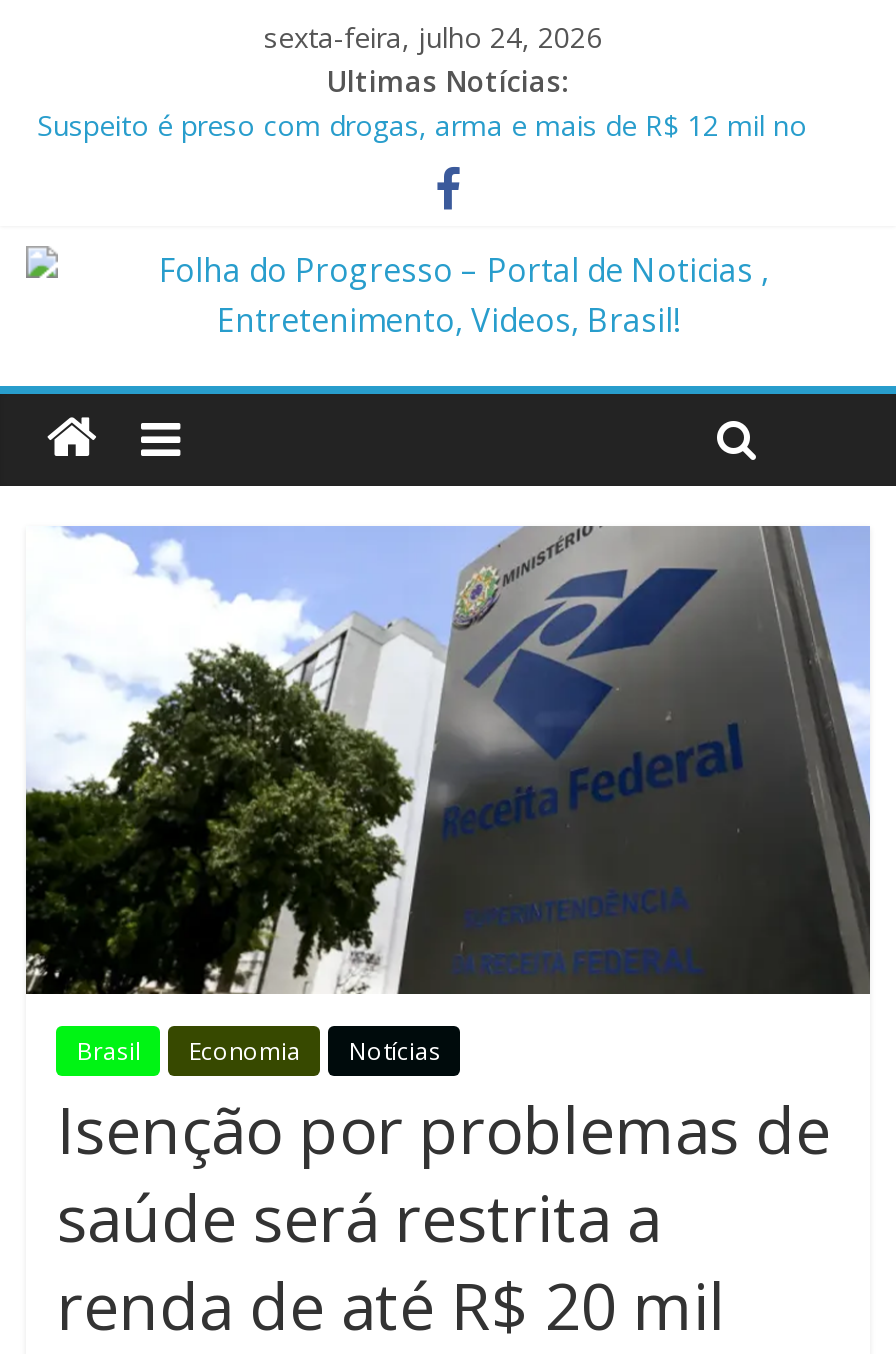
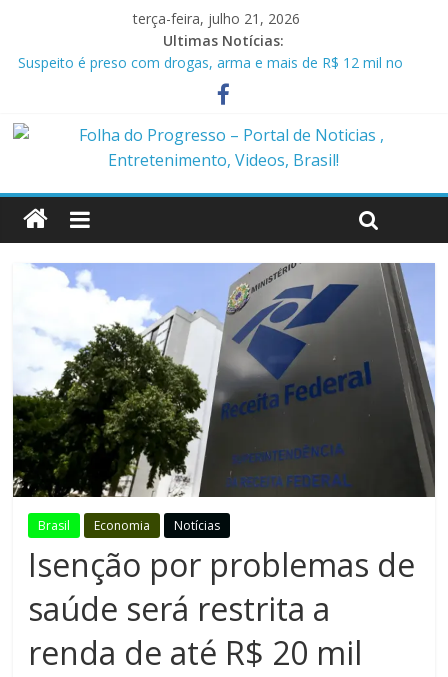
- sexta-feira, julho 24, 2026
+ terça-feira, julho 21, 2026
